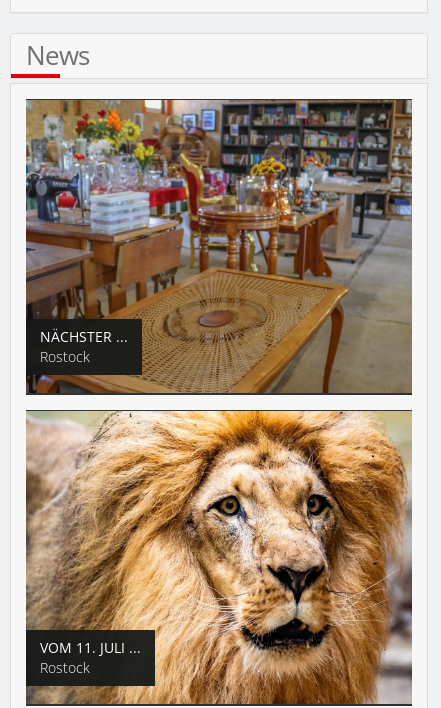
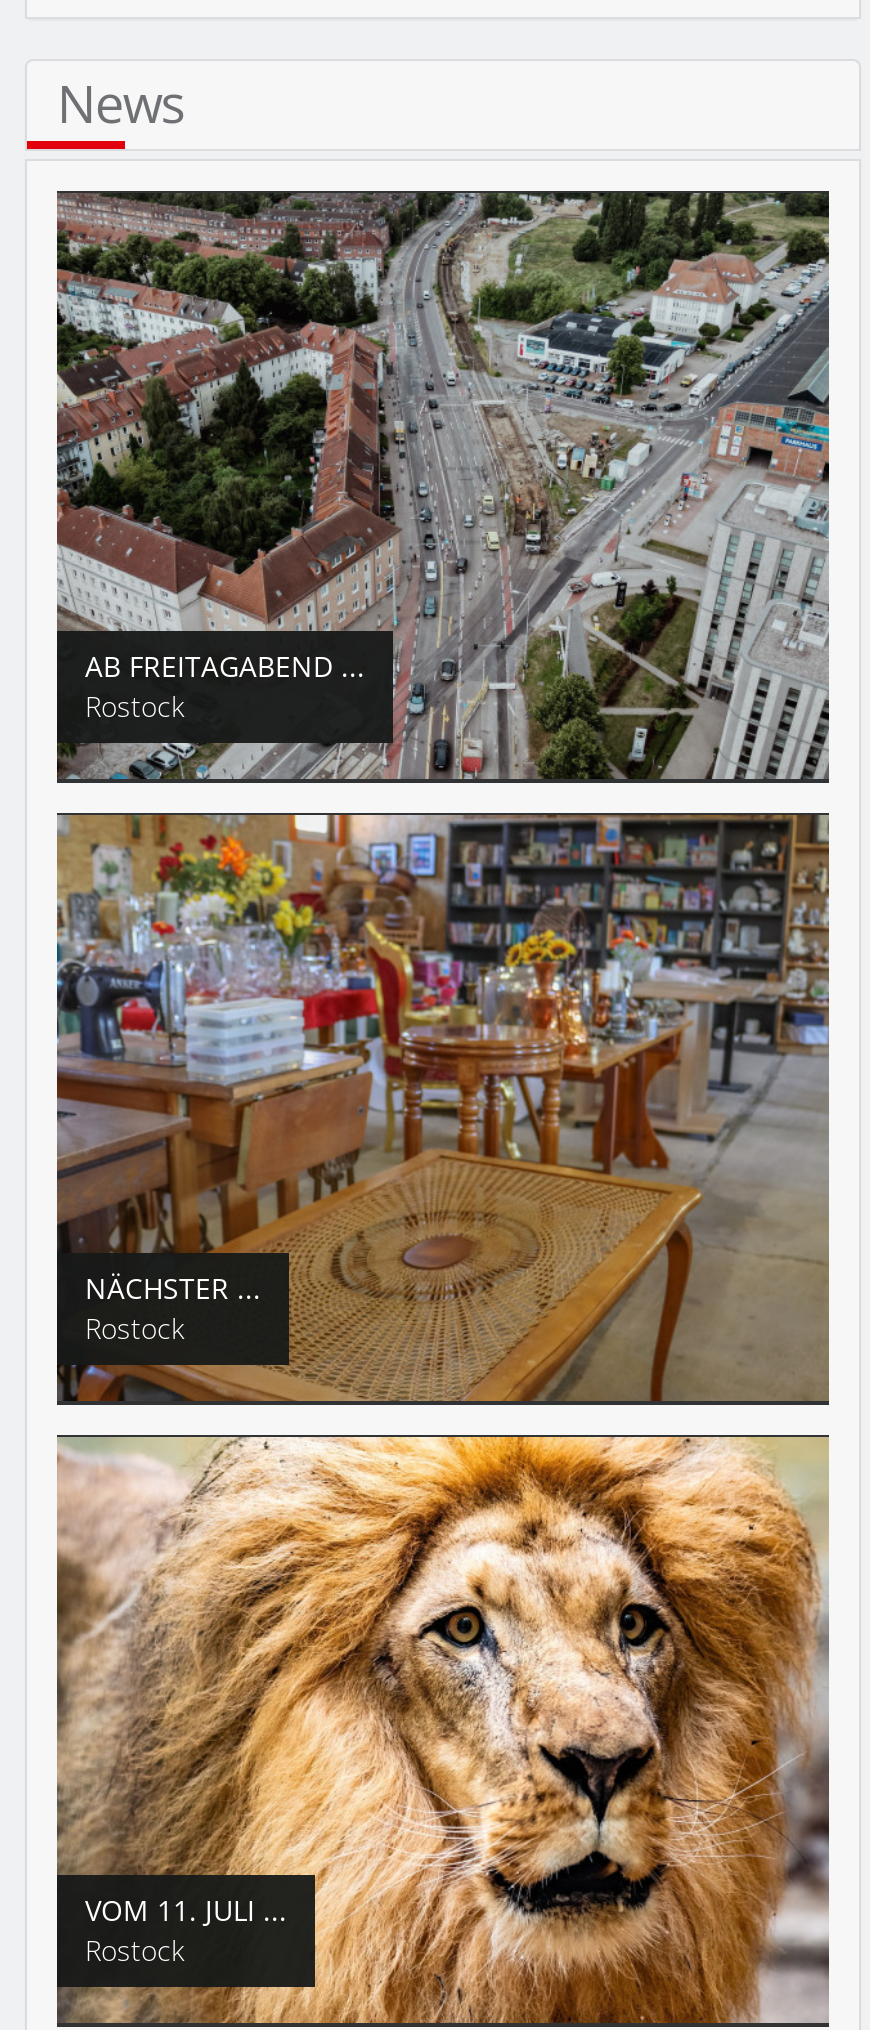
+ [image]
+ AB FREITAGABEND ...
+ Rostock
